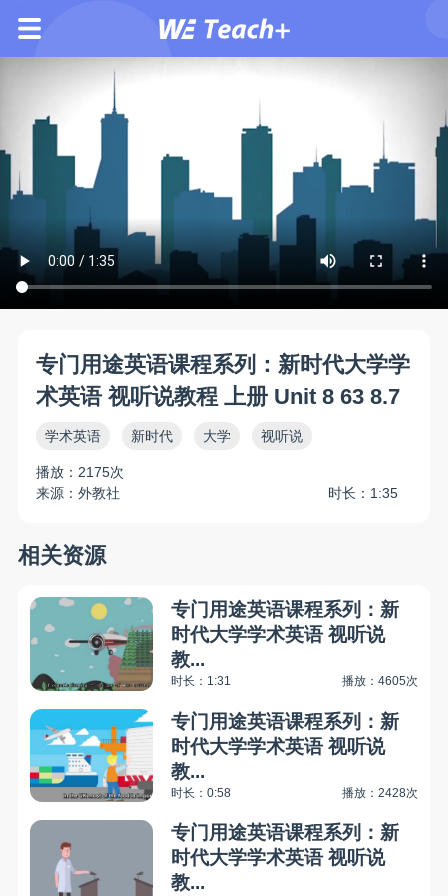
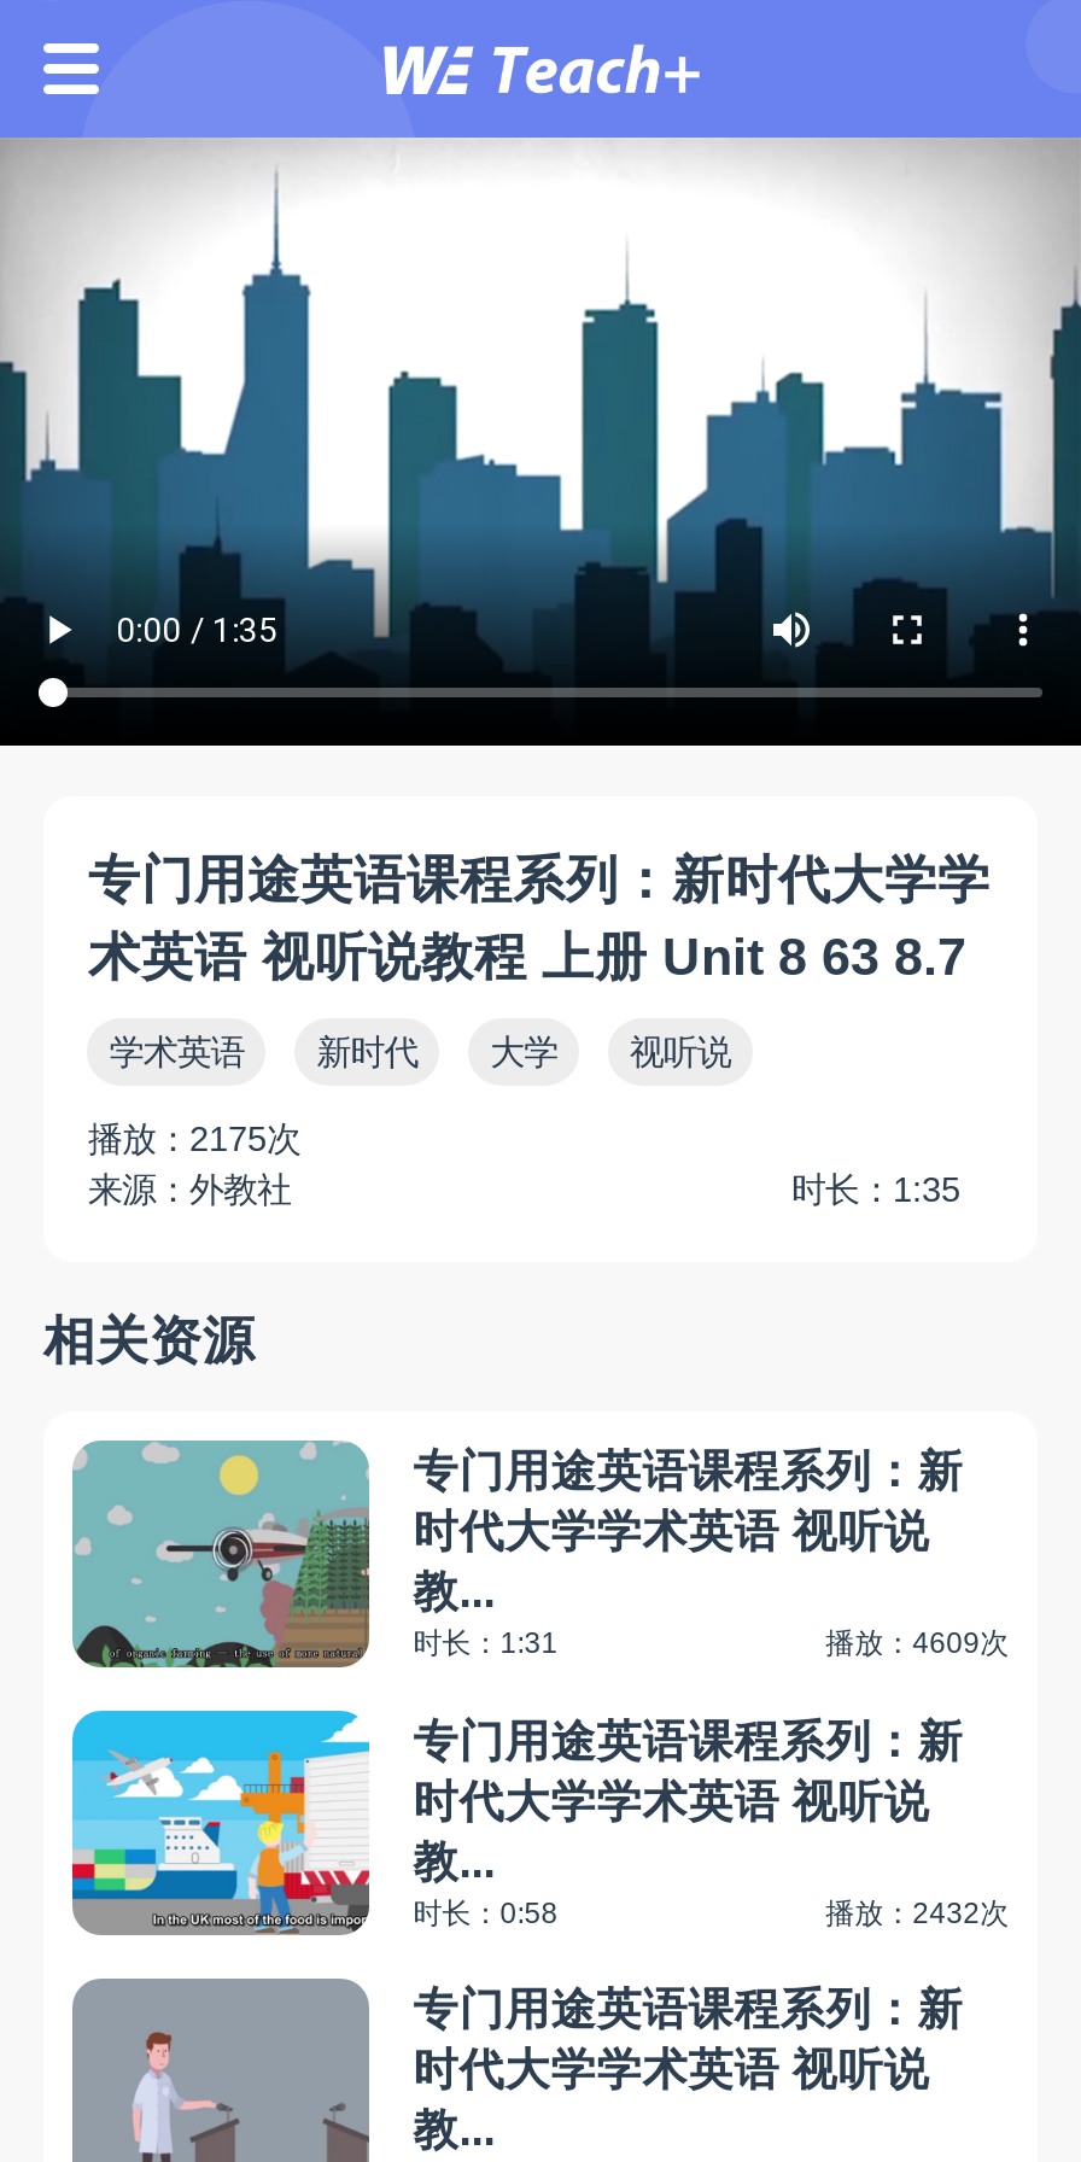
- 播放：4605次
+ 播放：4609次

- 播放：2428次
+ 播放：2432次
